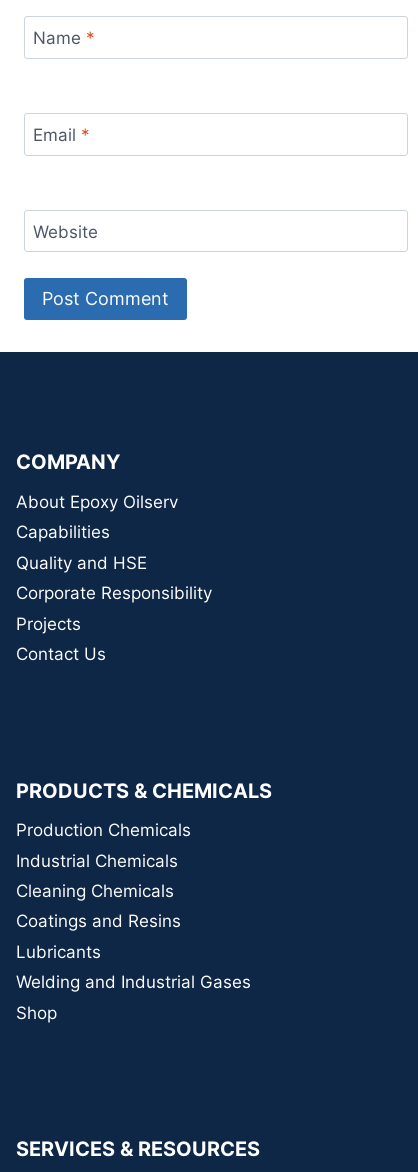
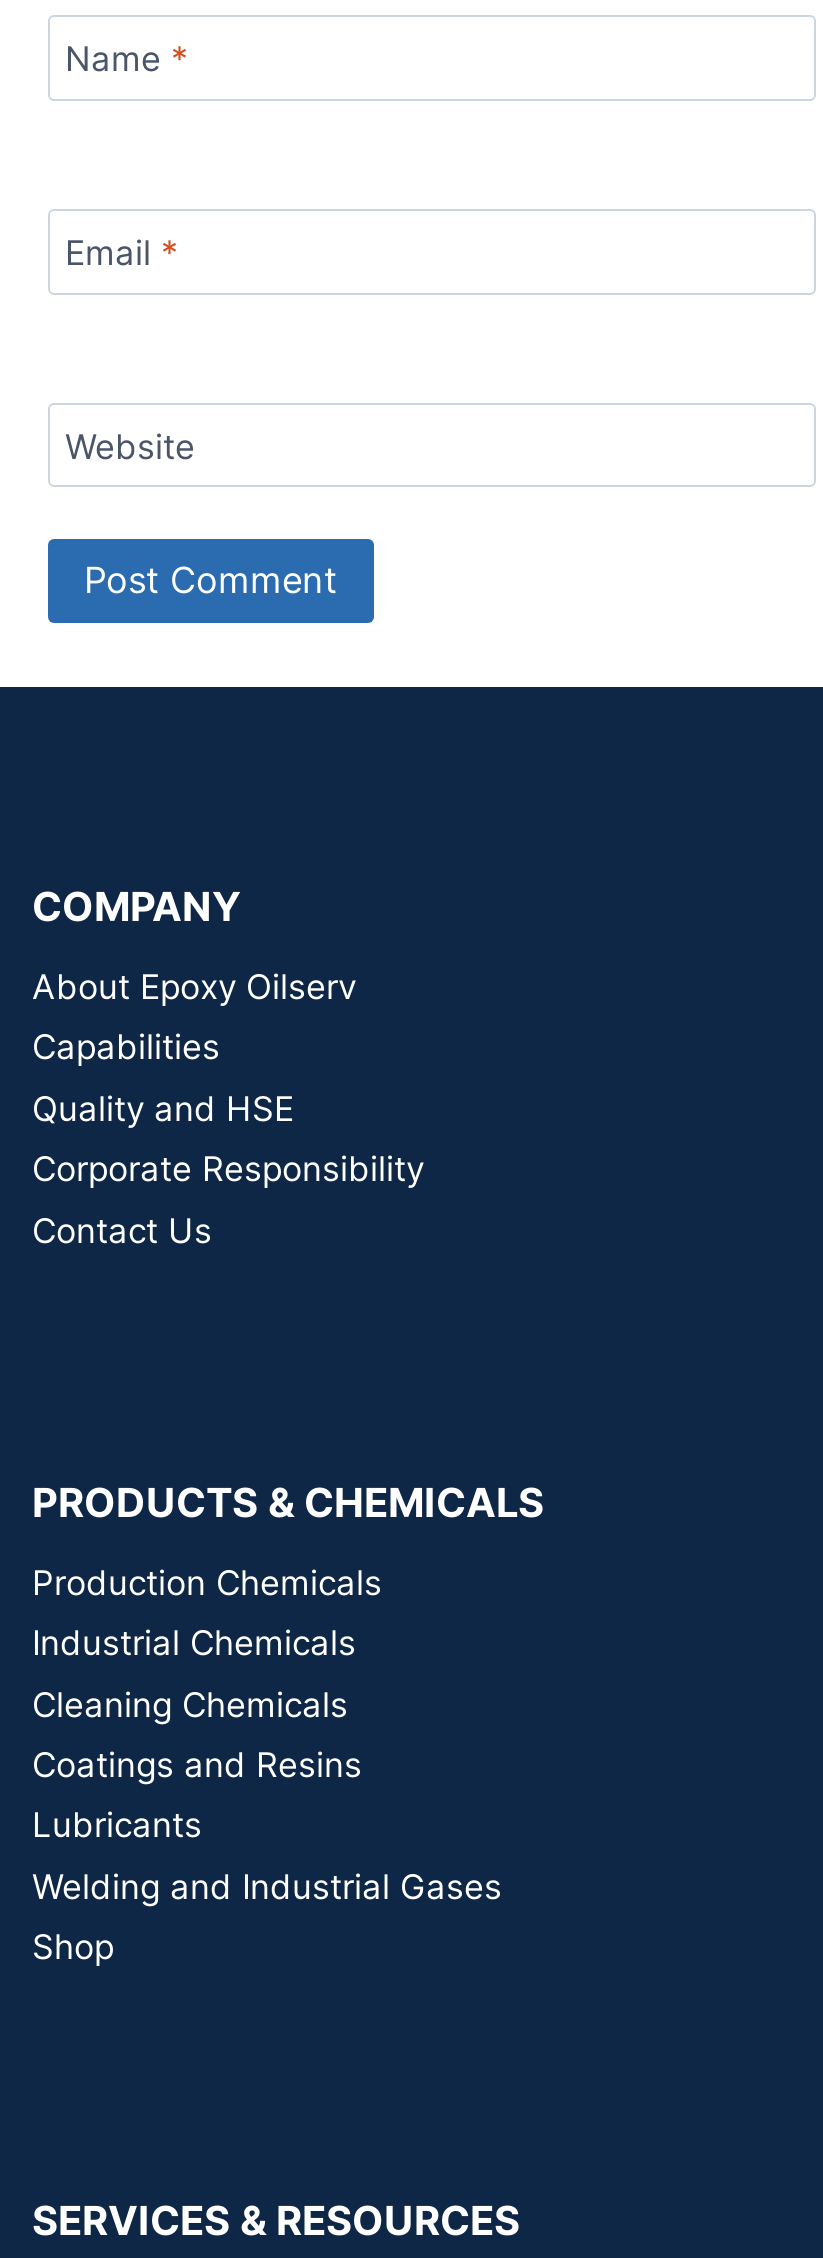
- Projects
